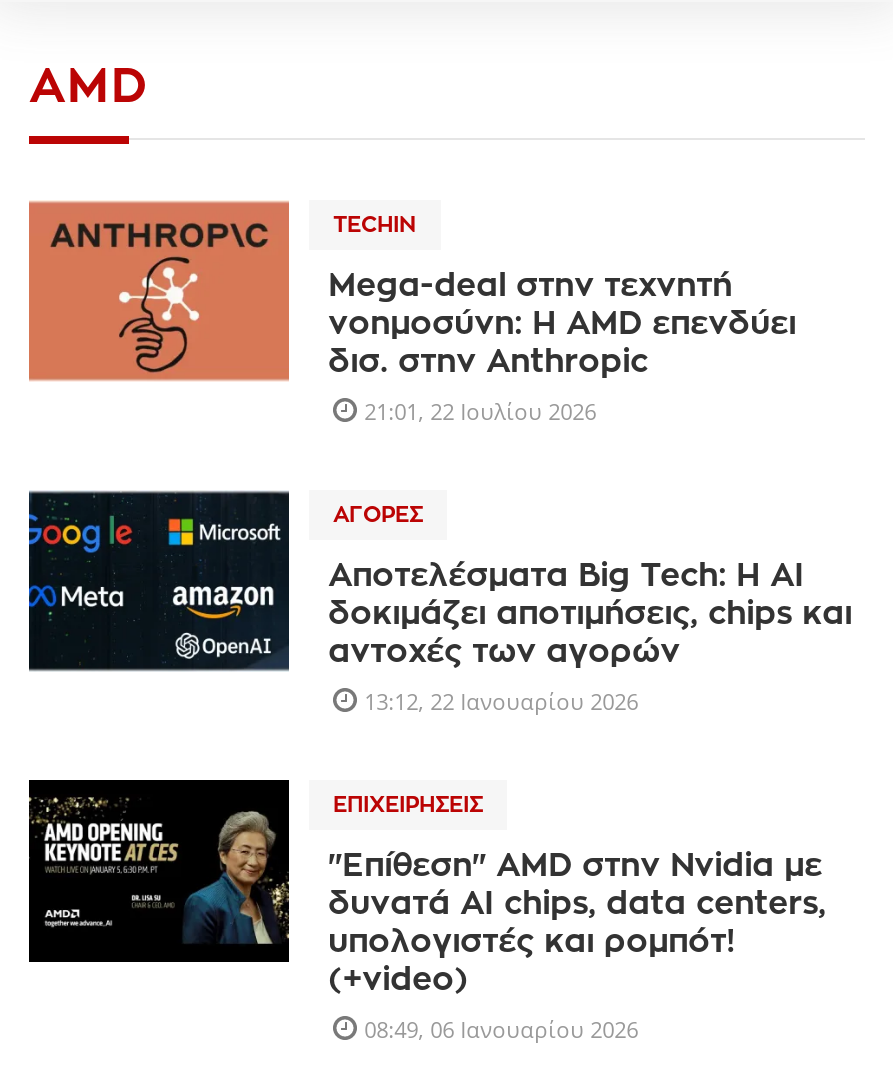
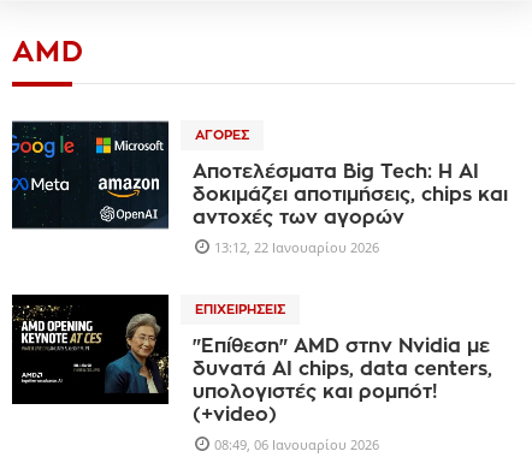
- [image]
- TECHIN
- Mega-deal στην τεχνητή
- νοημοσύνη: Η AMD επενδύει
- δισ. στην Anthropic
- 21:01, 22 Ιουλίου 2026
